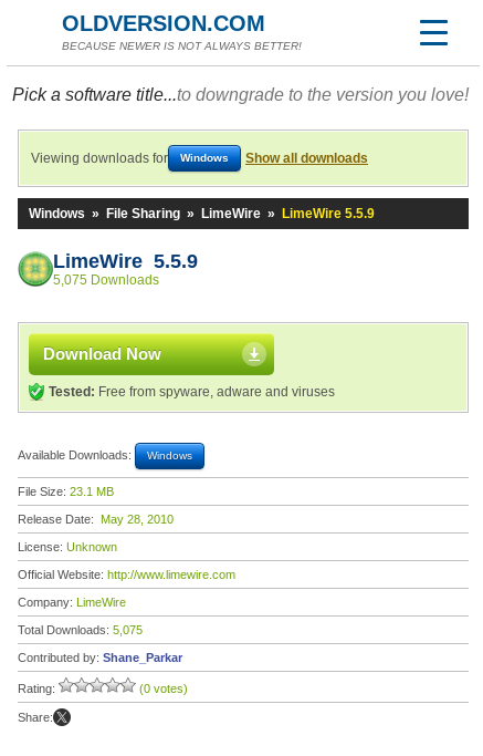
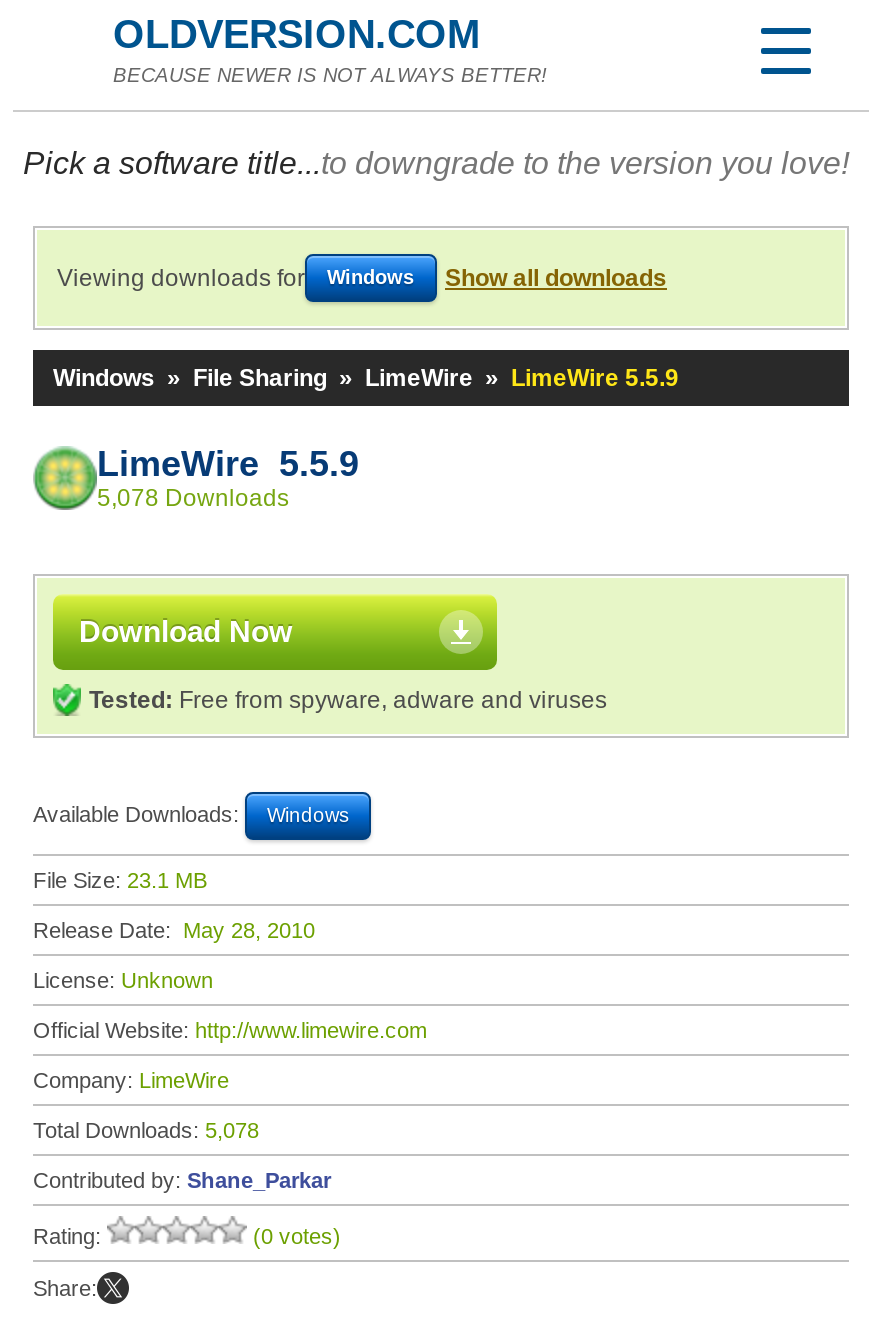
- 5,075 Downloads
+ 5,078 Downloads

- Total Downloads: 5,075
+ Total Downloads: 5,078
